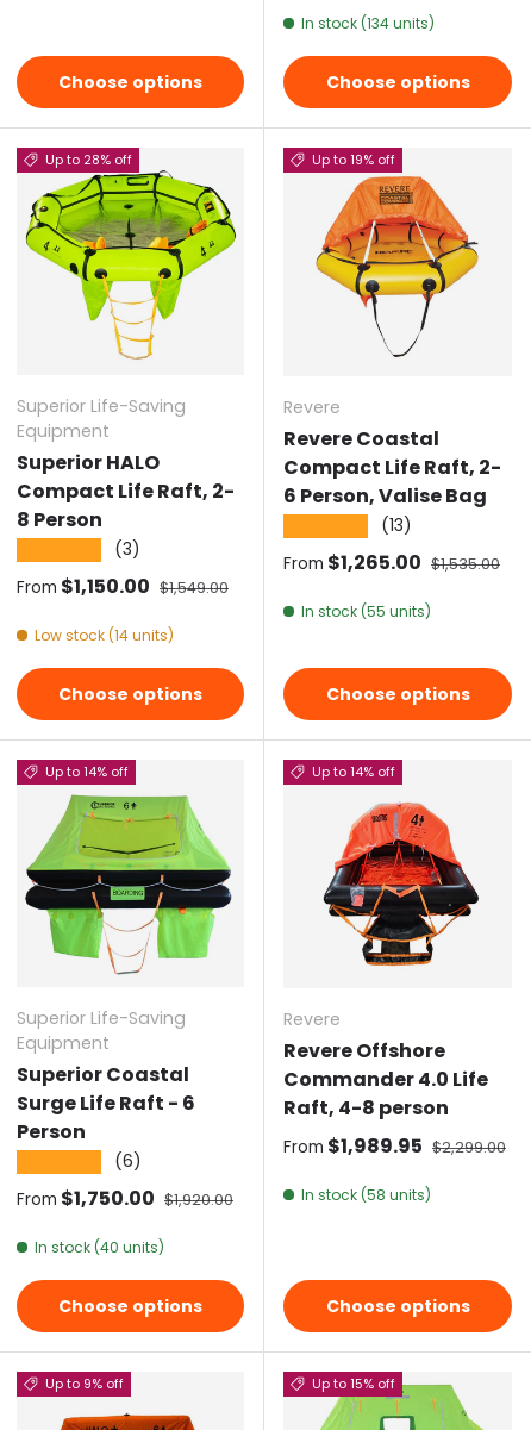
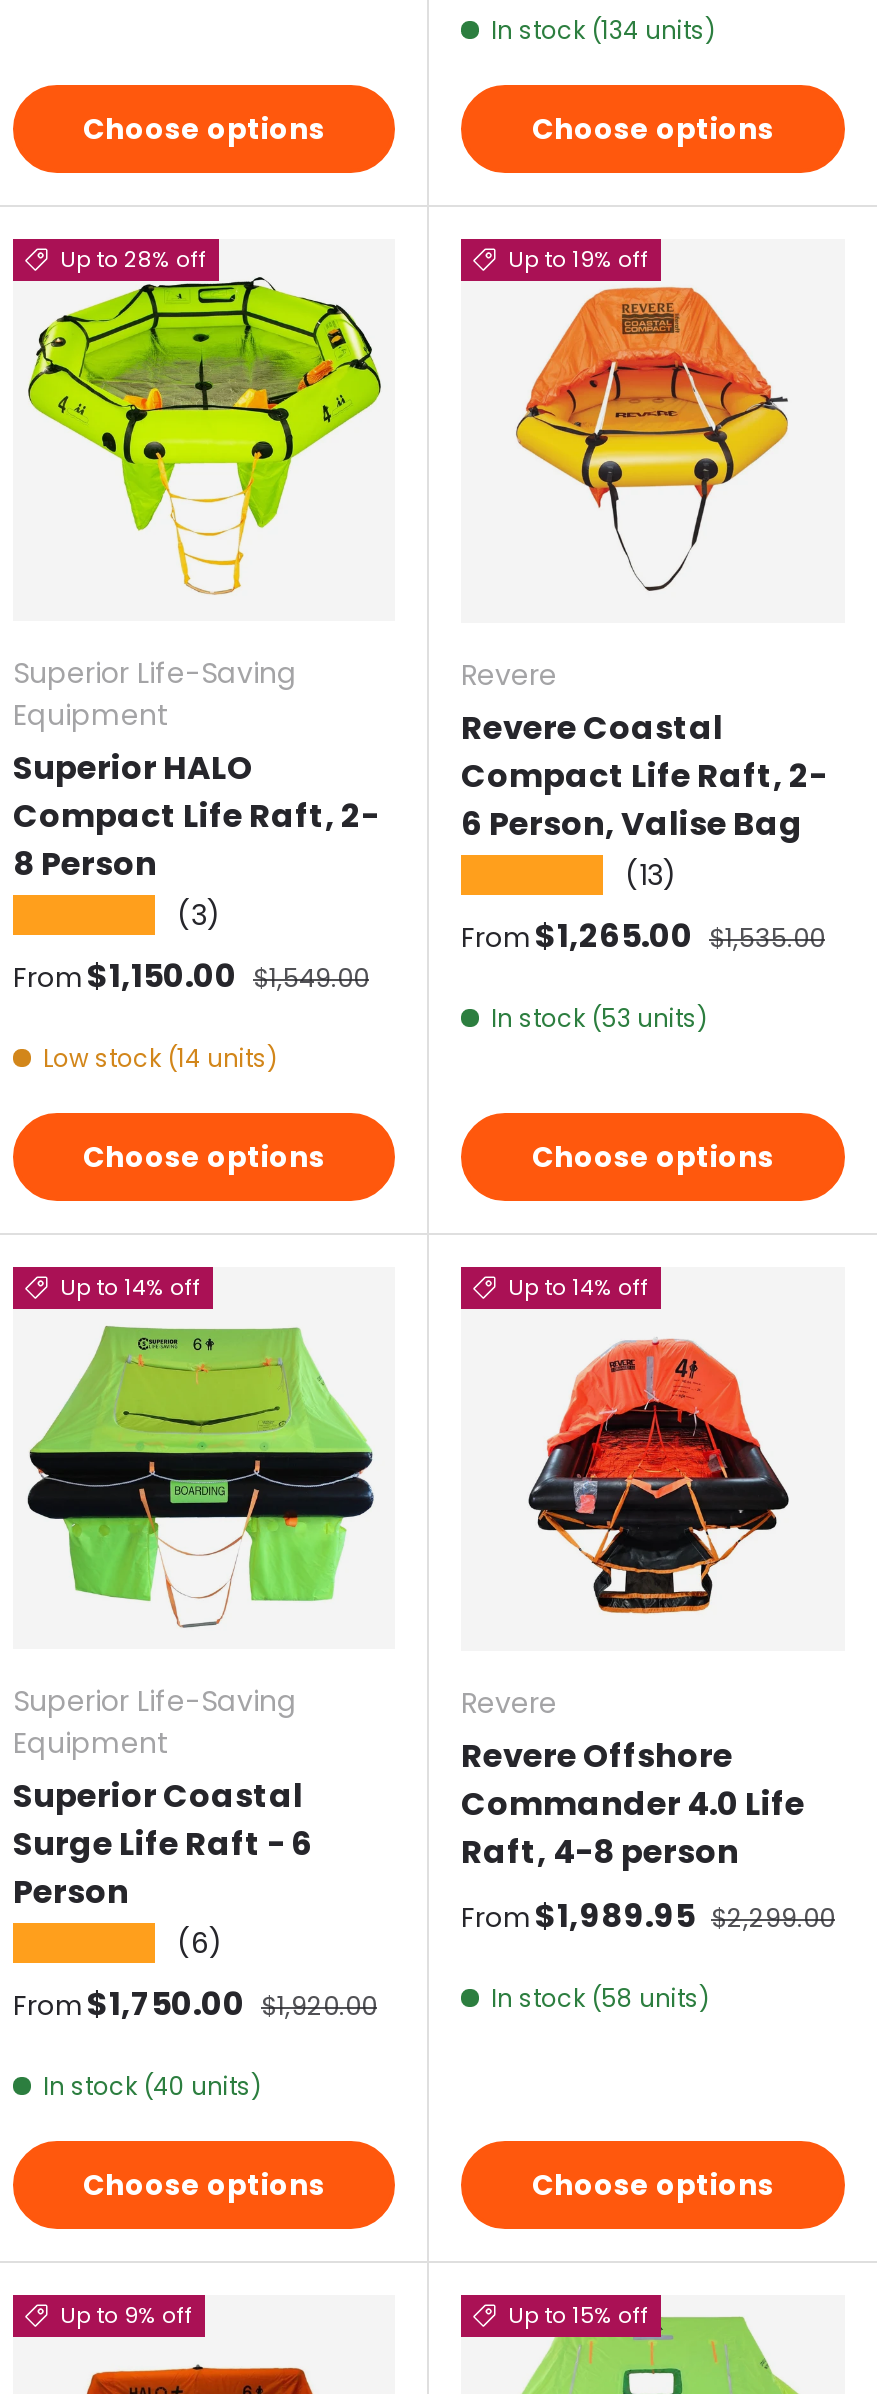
- In stock (55 units)
+ In stock (53 units)
